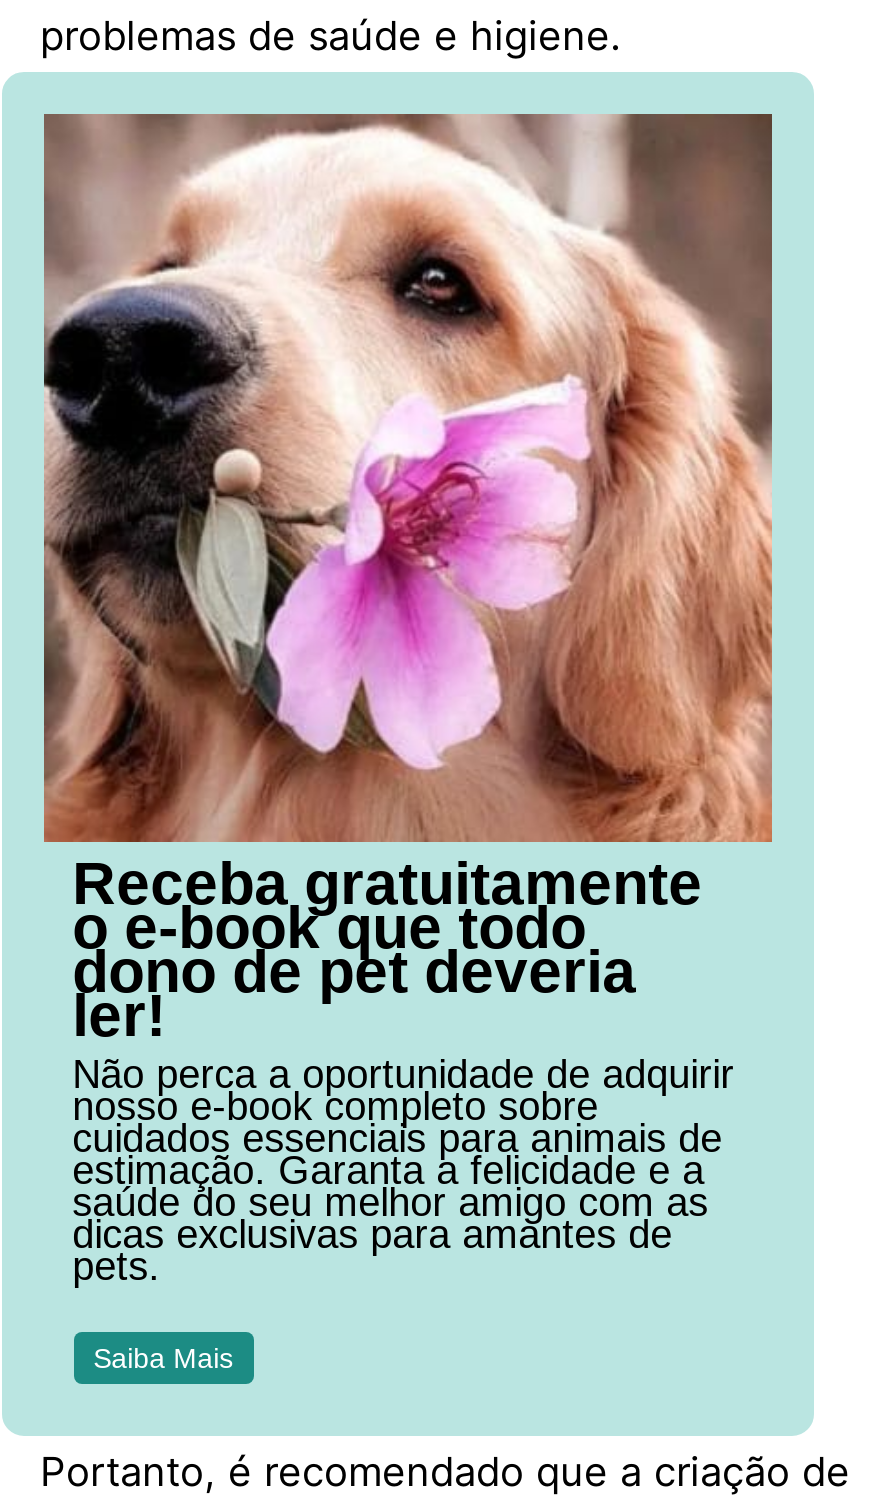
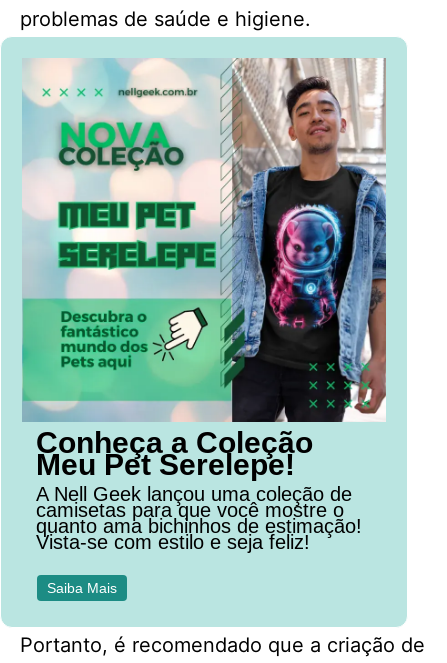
- [image]
- Receba gratuitamente
- o e-book que todo
- dono de pet deveria
- ler!
- Não perca a oportunidade de adquirir
- nosso e-book completo sobre
- cuidados essenciais para animais de
- estimação. Garanta a felicidade e a
- saúde do seu melhor amigo com as
- dicas exclusivas para amantes de
- pets.
+ [image]
+ Conheça a Coleção
+ Meu Pet Serelepe!
+ A Nell Geek lançou uma coleção de
+ camisetas para que você mostre o
+ quanto ama bichinhos de estimação!
+ Vista-se com estilo e seja feliz!
